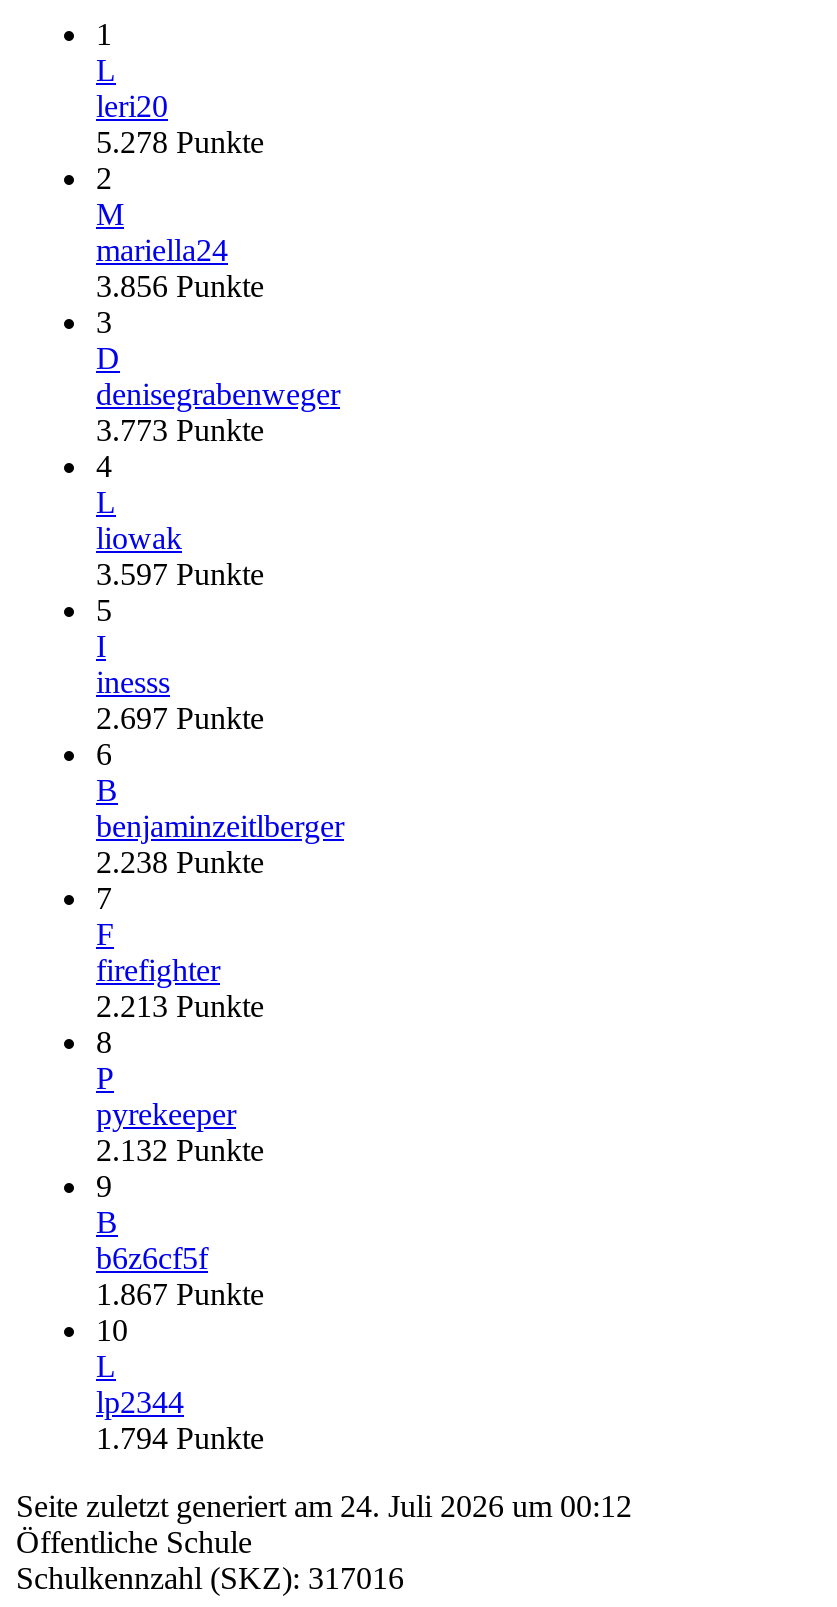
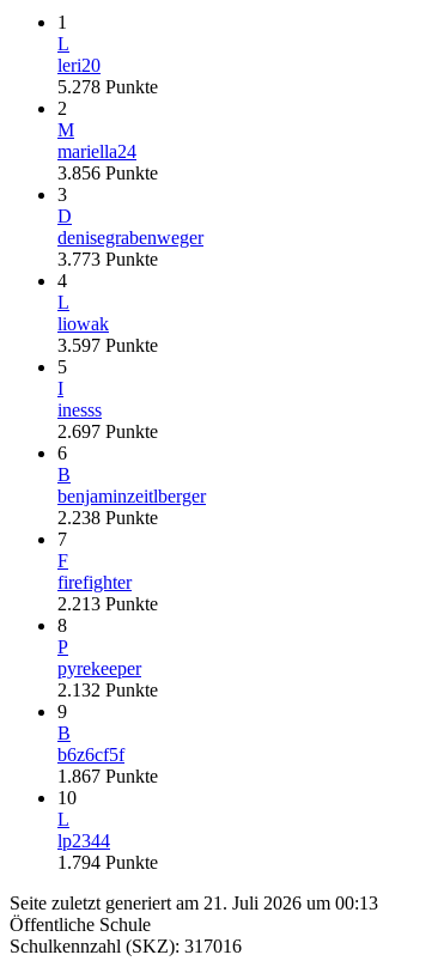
- Seite zuletzt generiert am 24. Juli 2026 um 00:12
+ Seite zuletzt generiert am 21. Juli 2026 um 00:13
